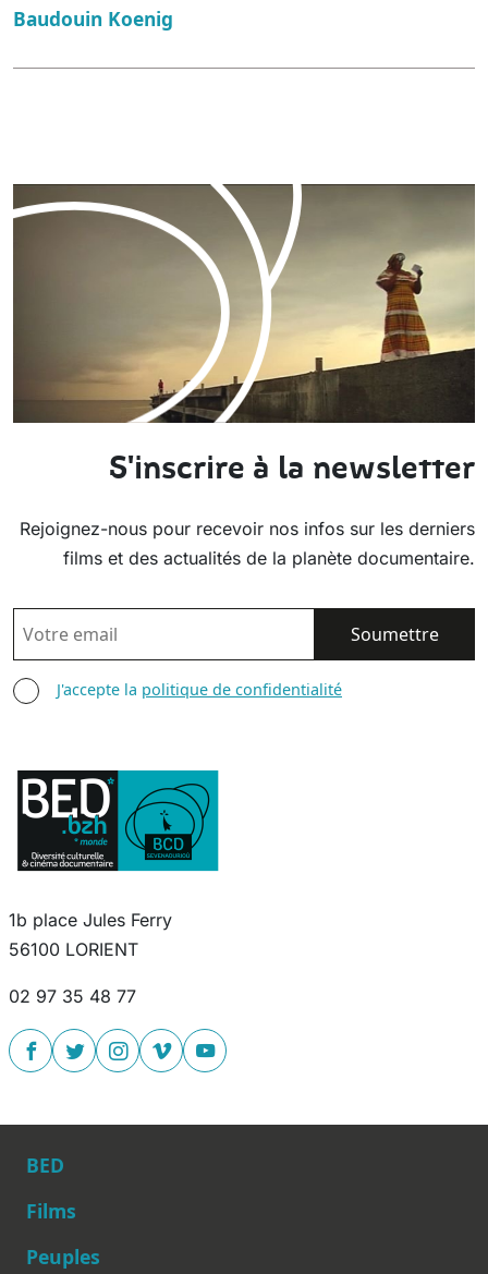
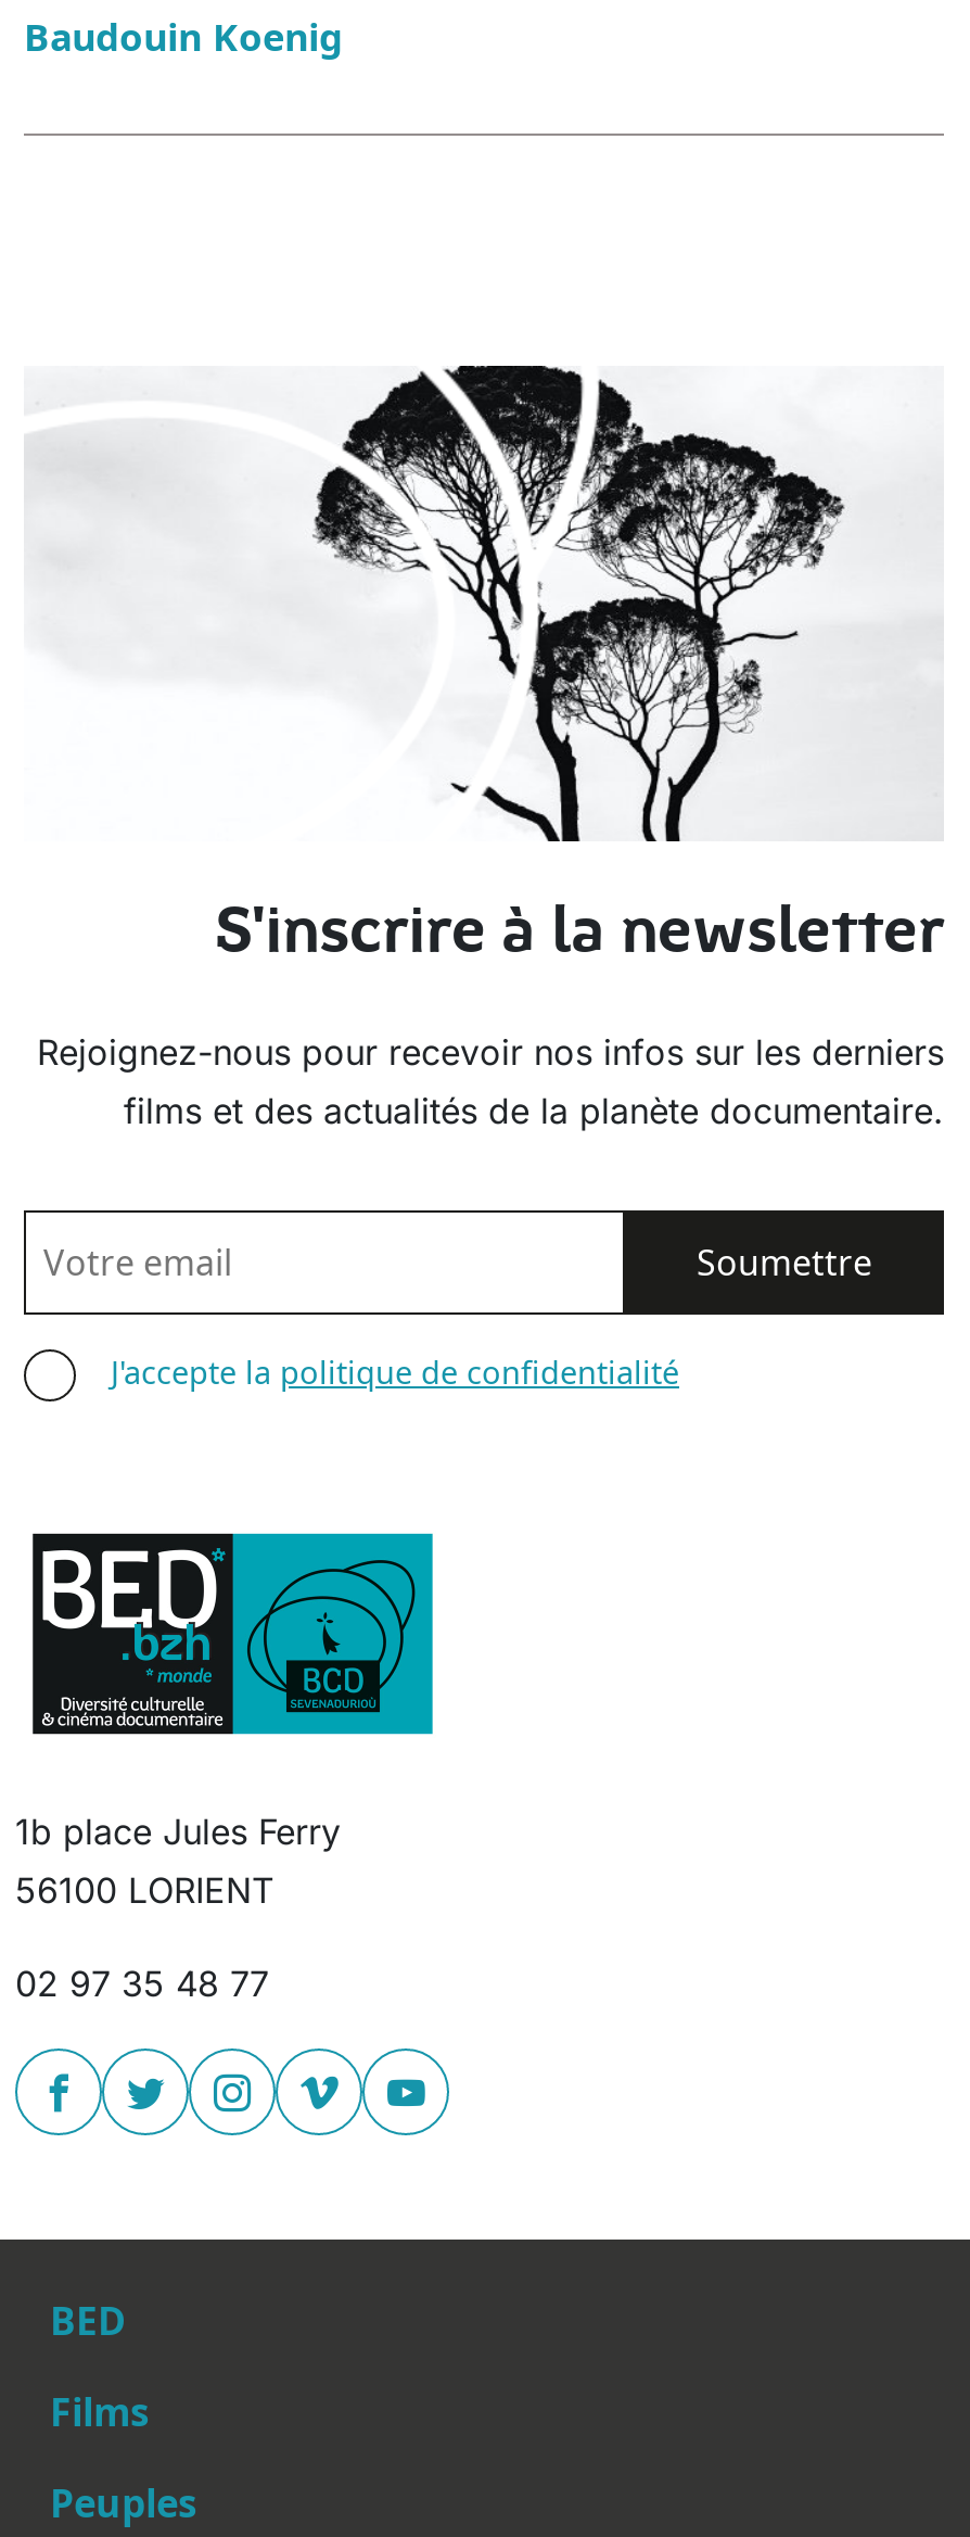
- [image]
+ [image]
